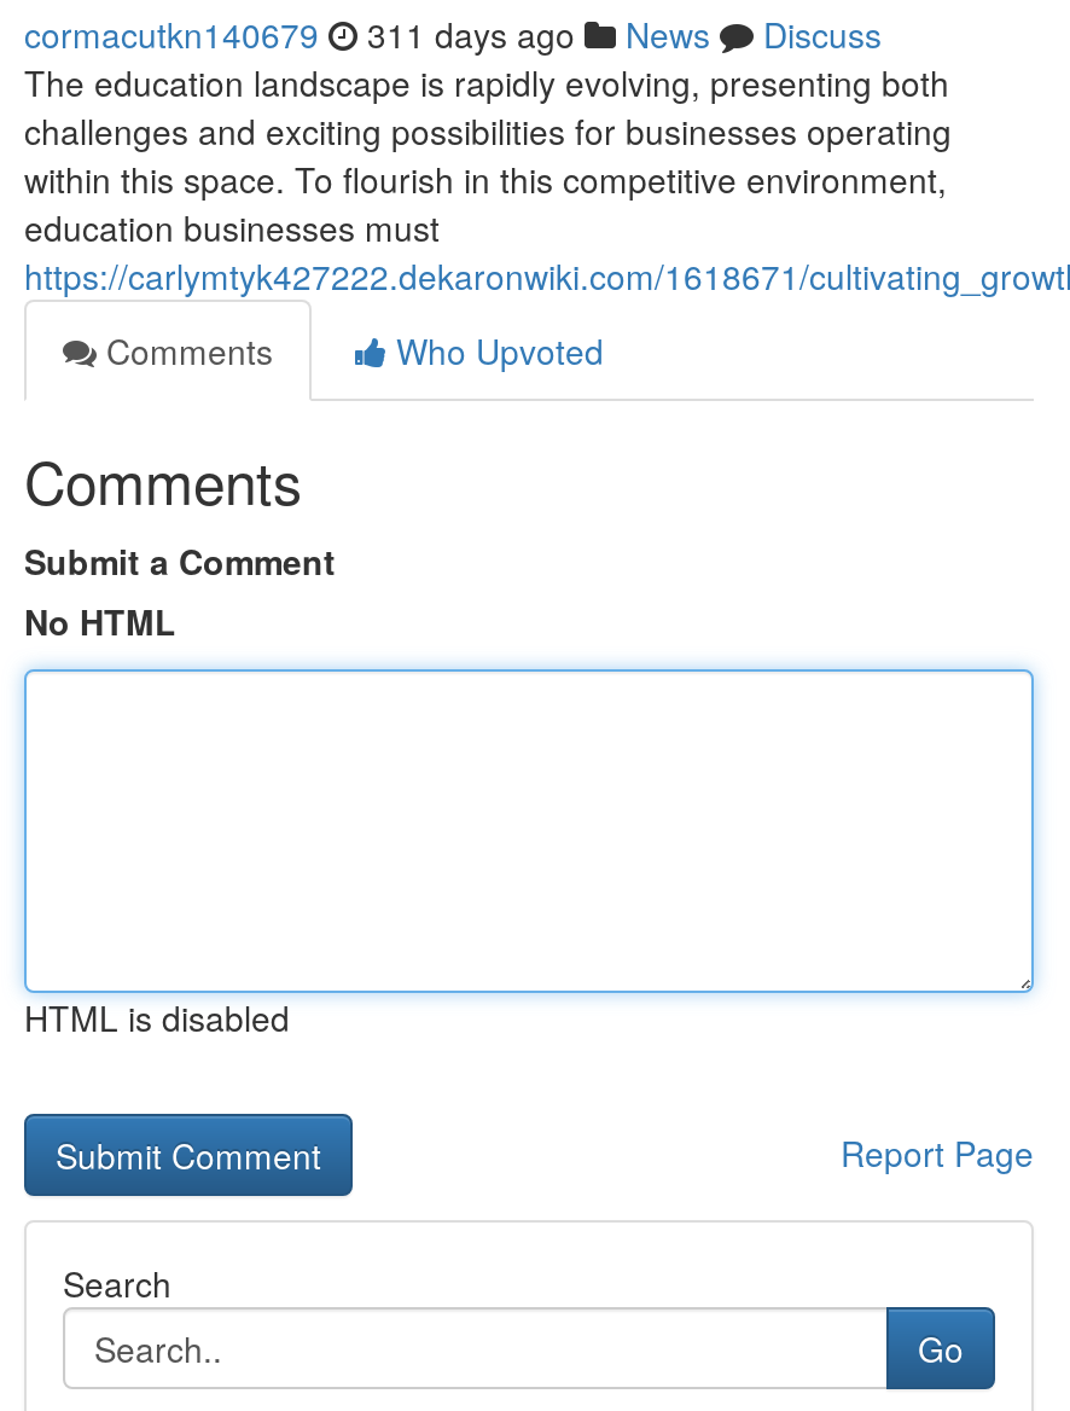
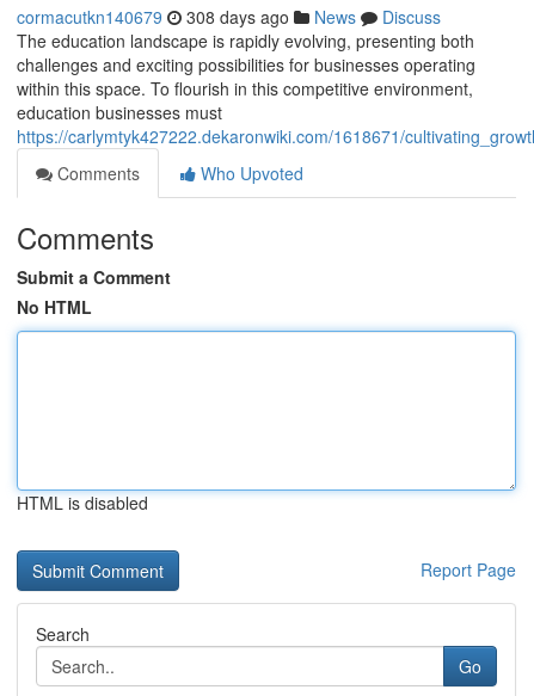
- cormacutkn140679 311 days ago News Discuss
+ cormacutkn140679 308 days ago News Discuss
